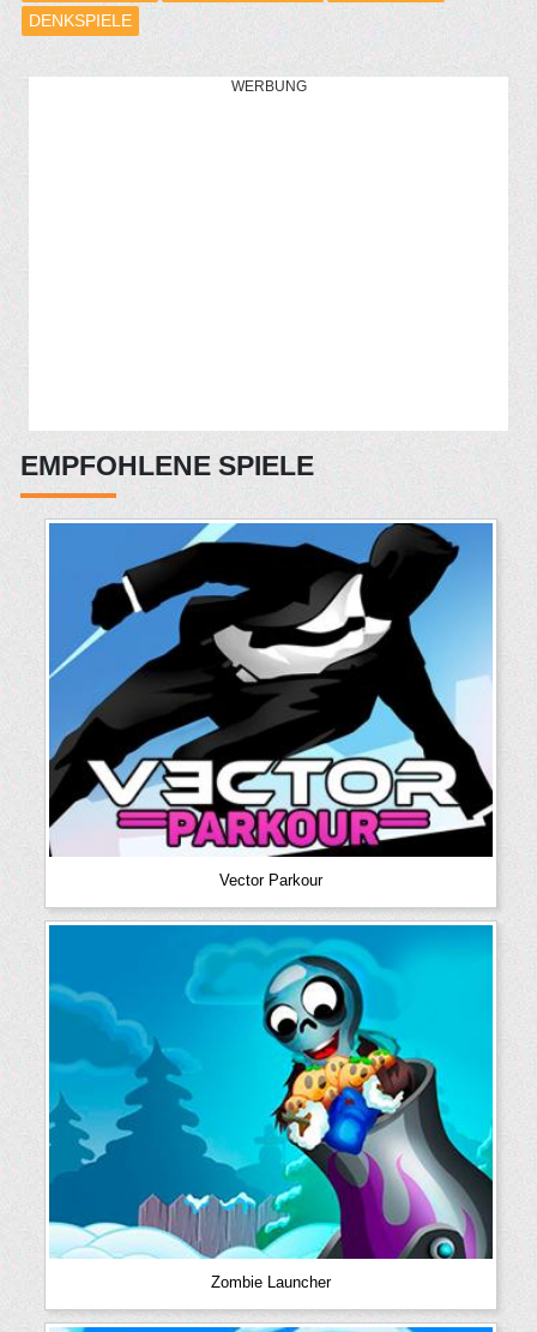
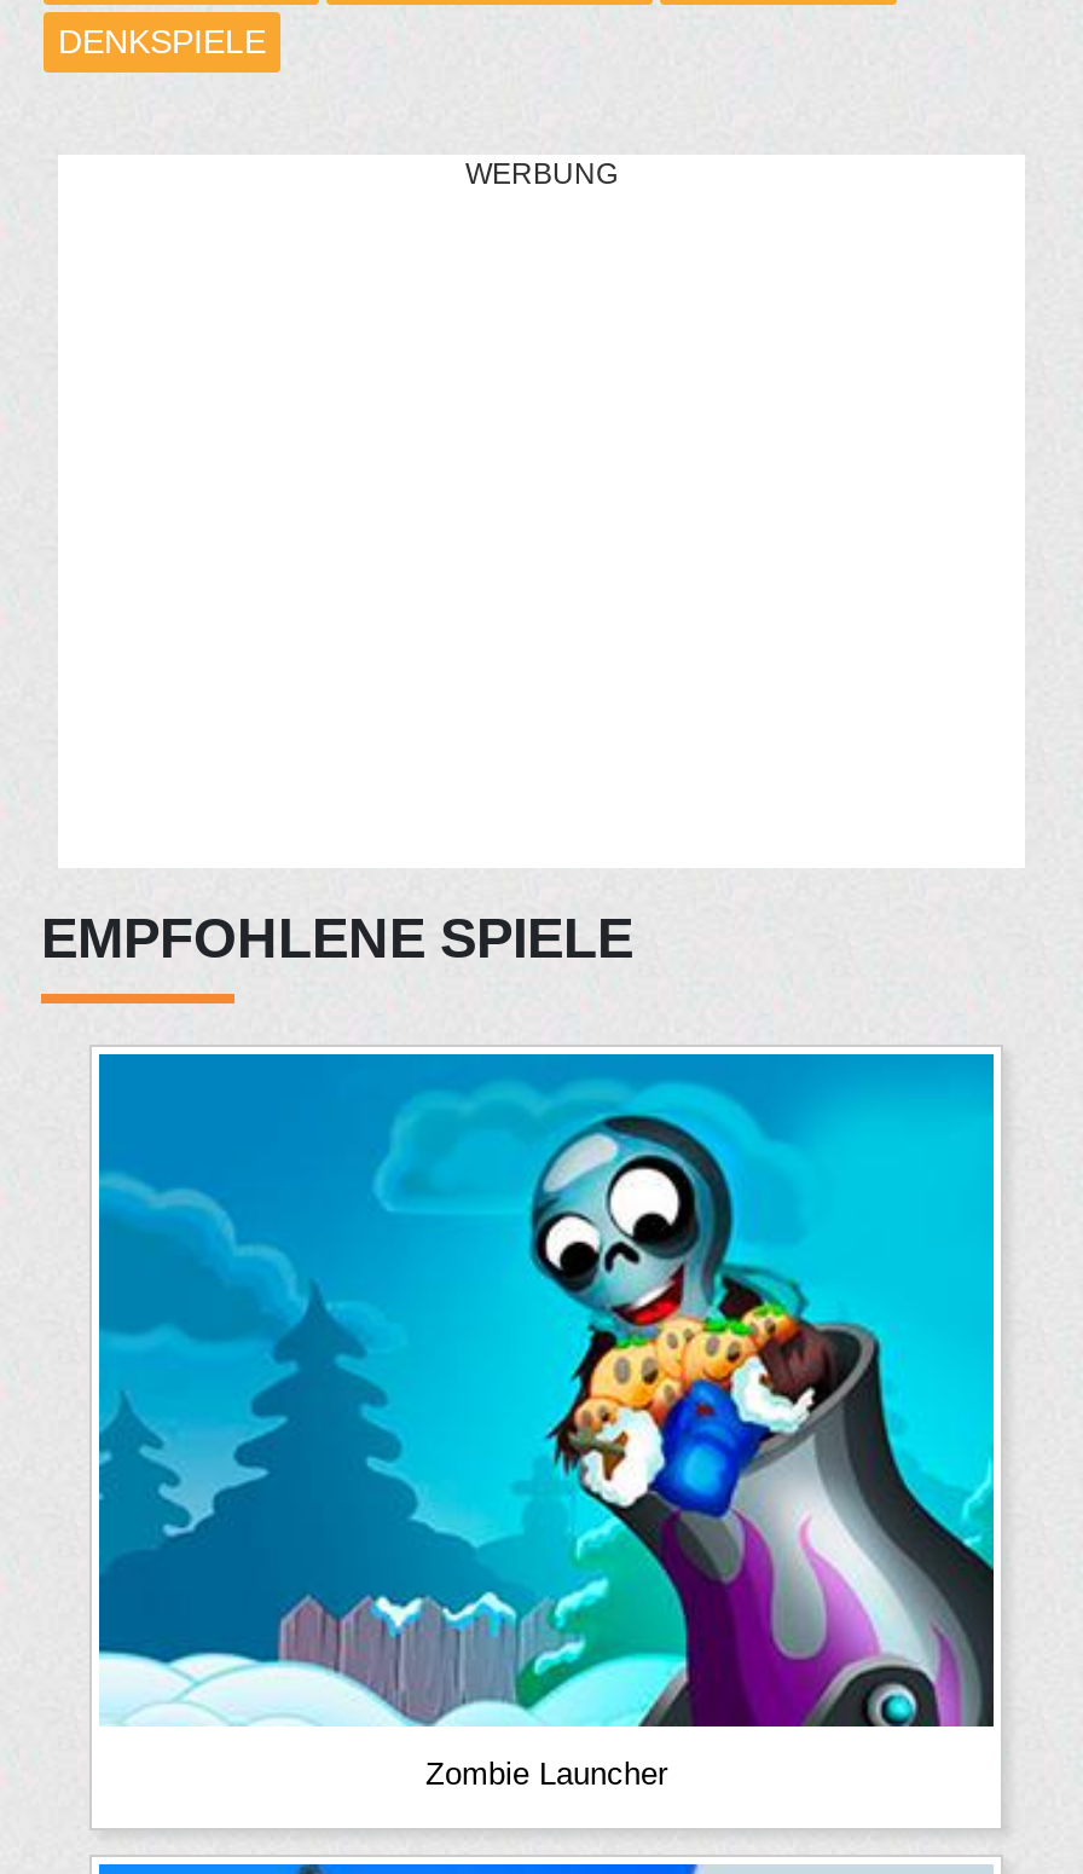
- [image]
- Vector Parkour
